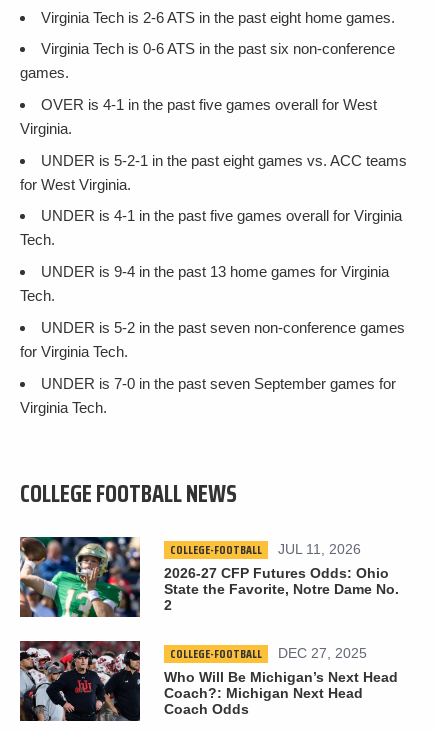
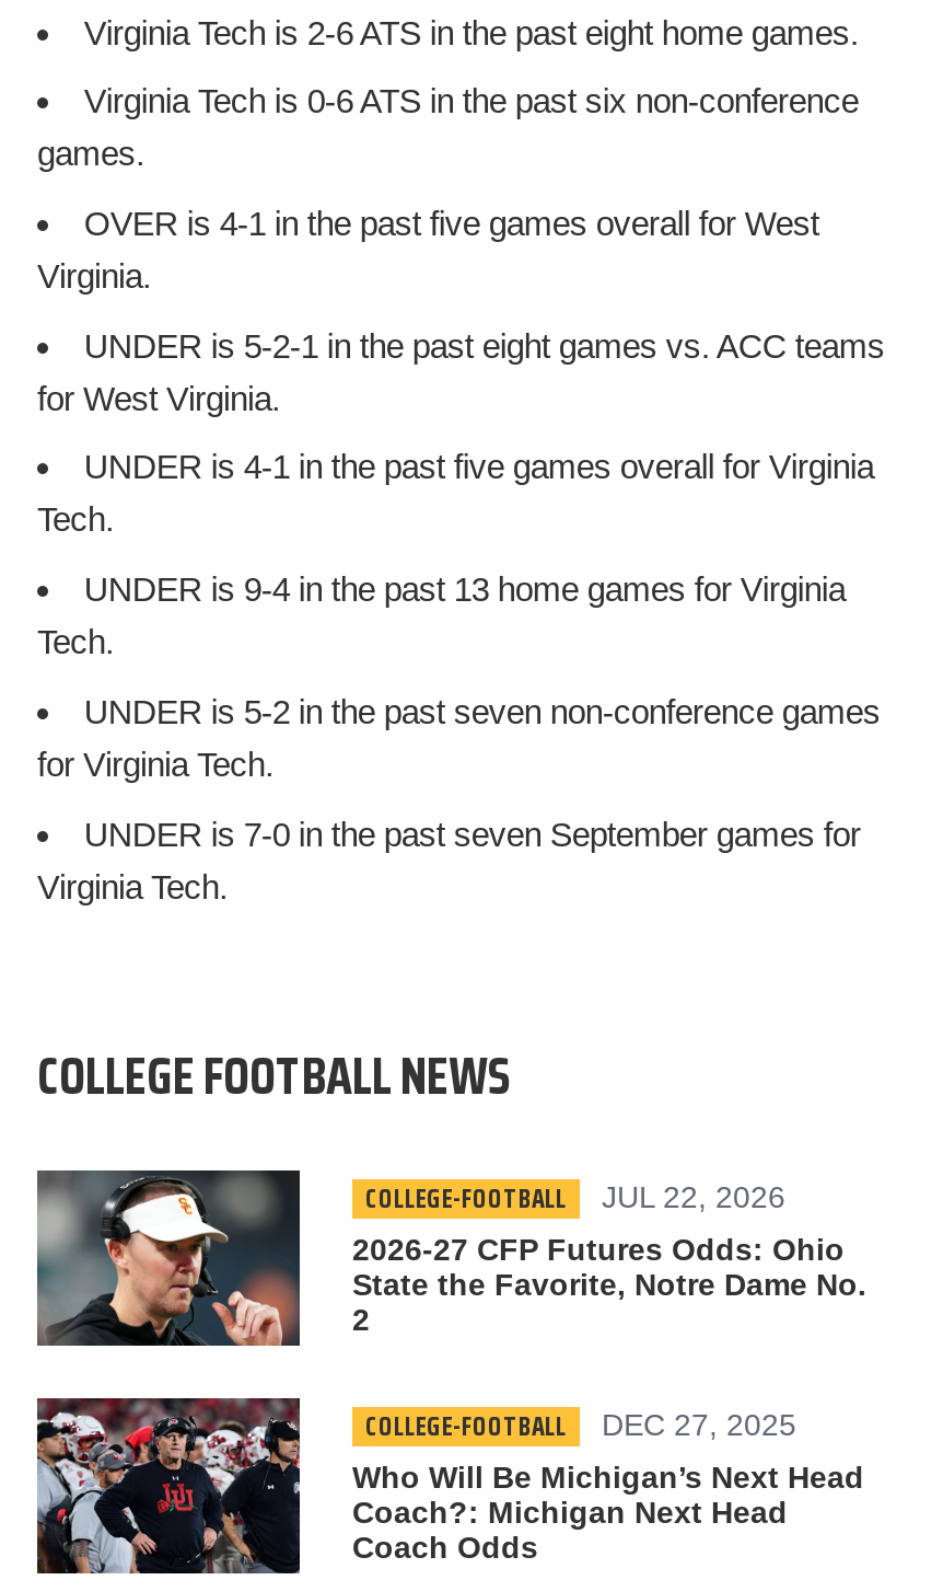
- [image]
- COLLEGE-FOOTBALL JUL 11, 2026
+ [image]
+ COLLEGE-FOOTBALL JUL 22, 2026
